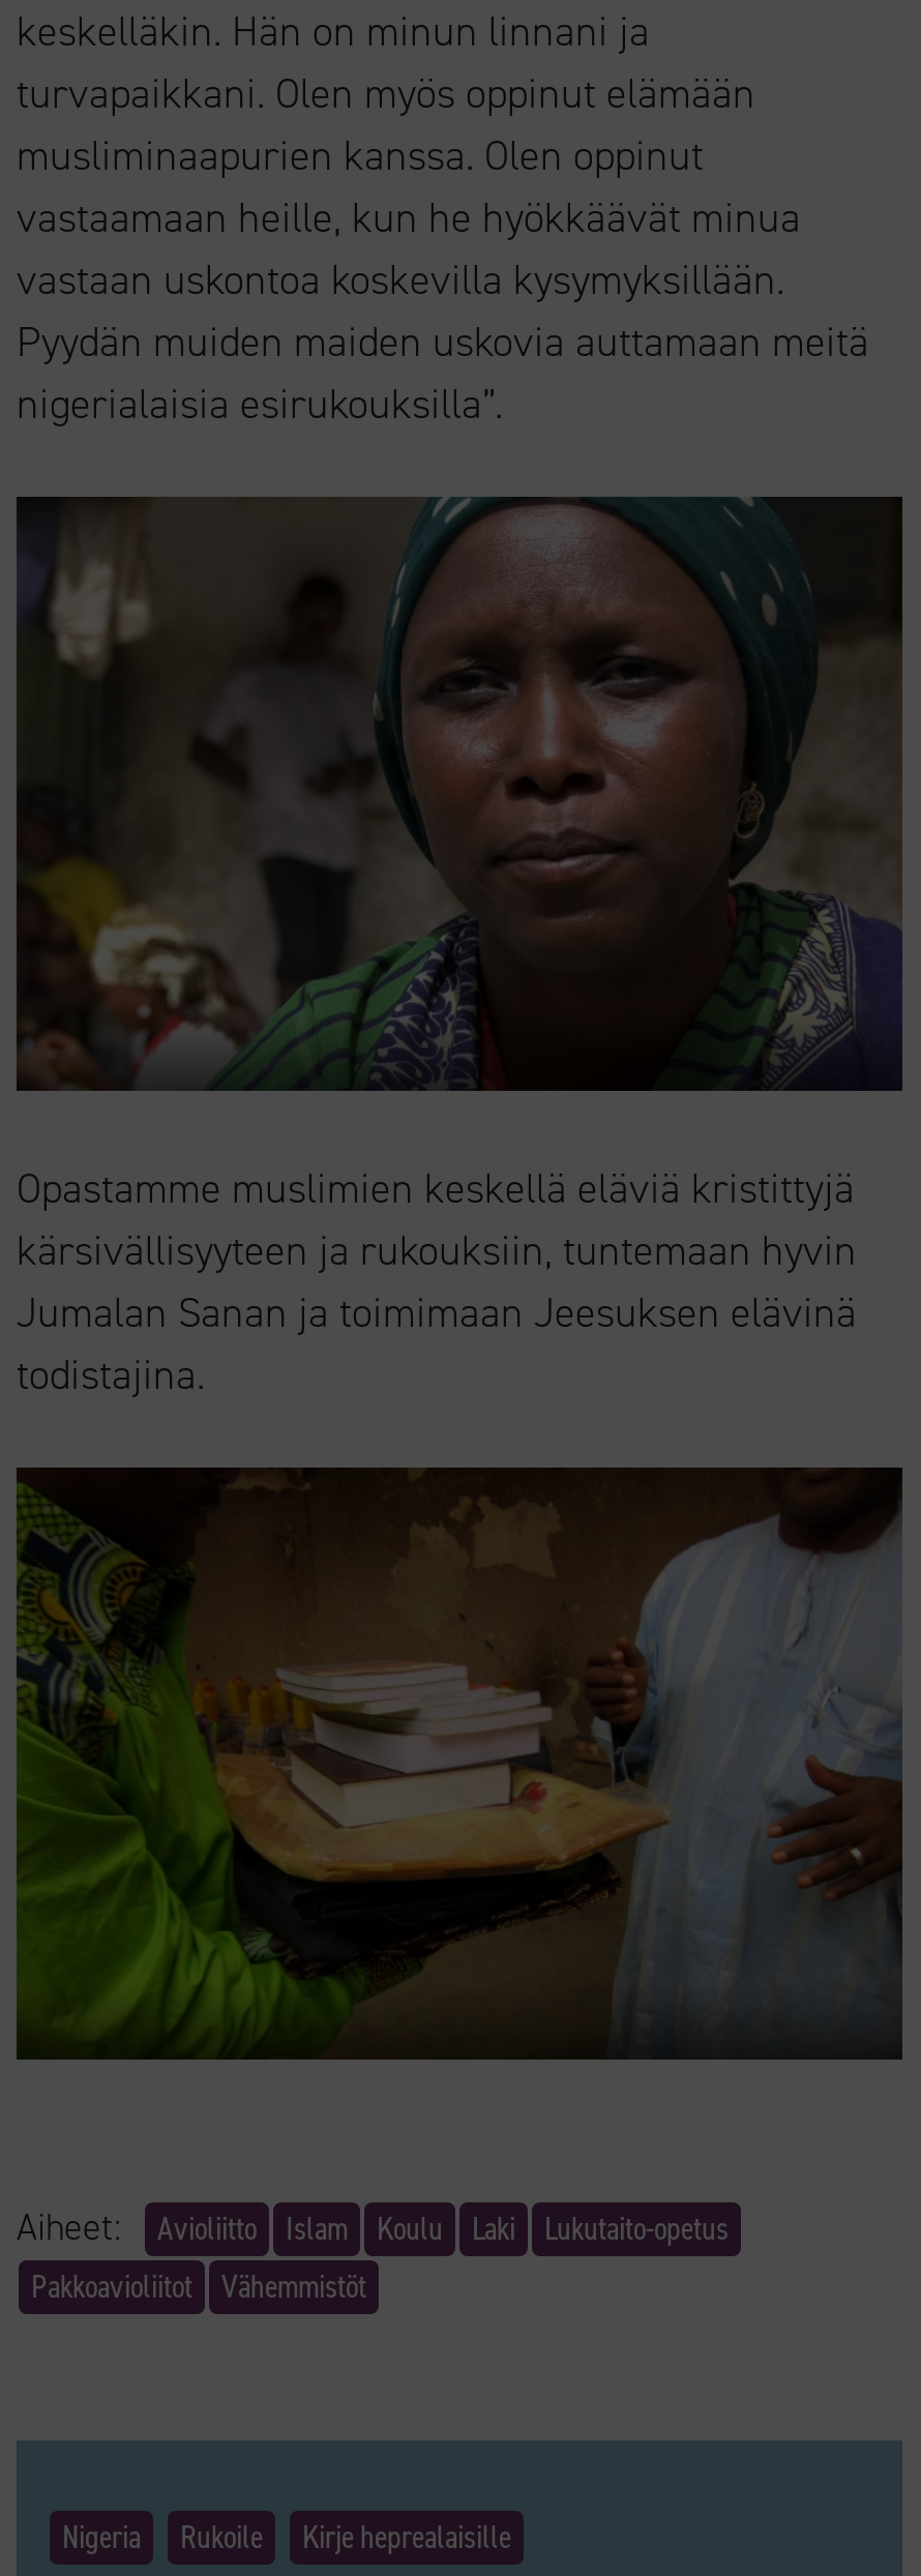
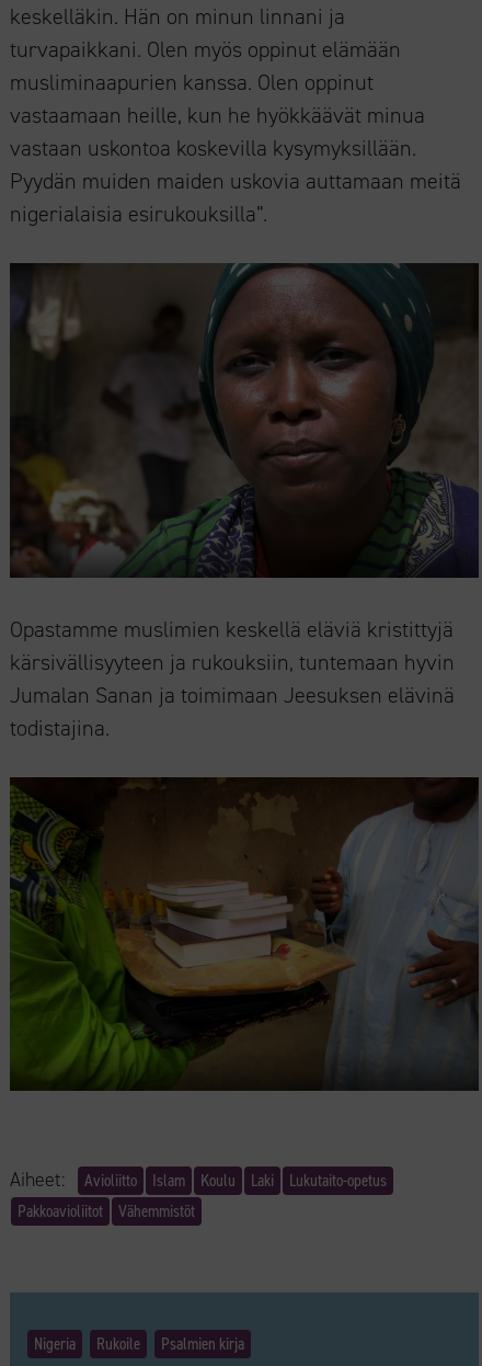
- Kirje heprealaisille
+ Psalmien kirja
